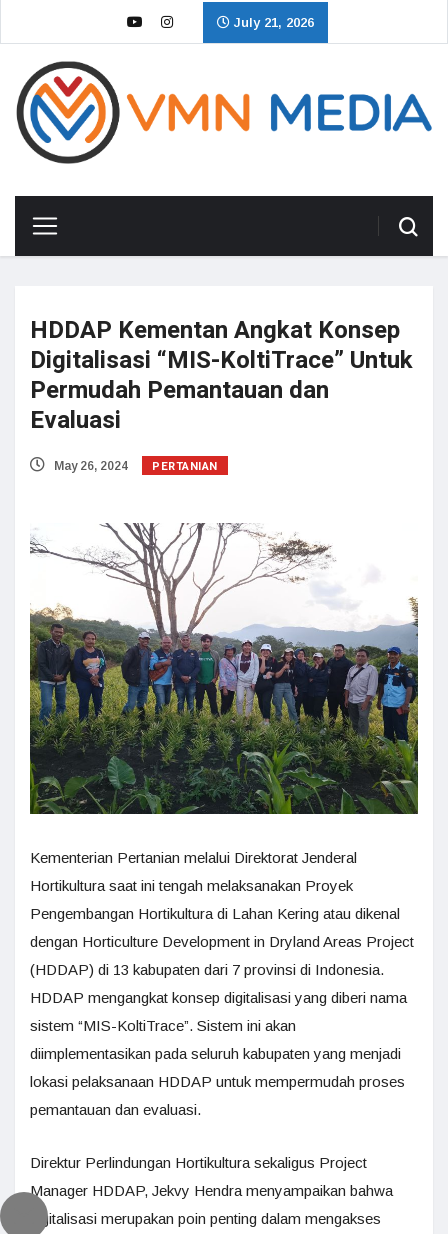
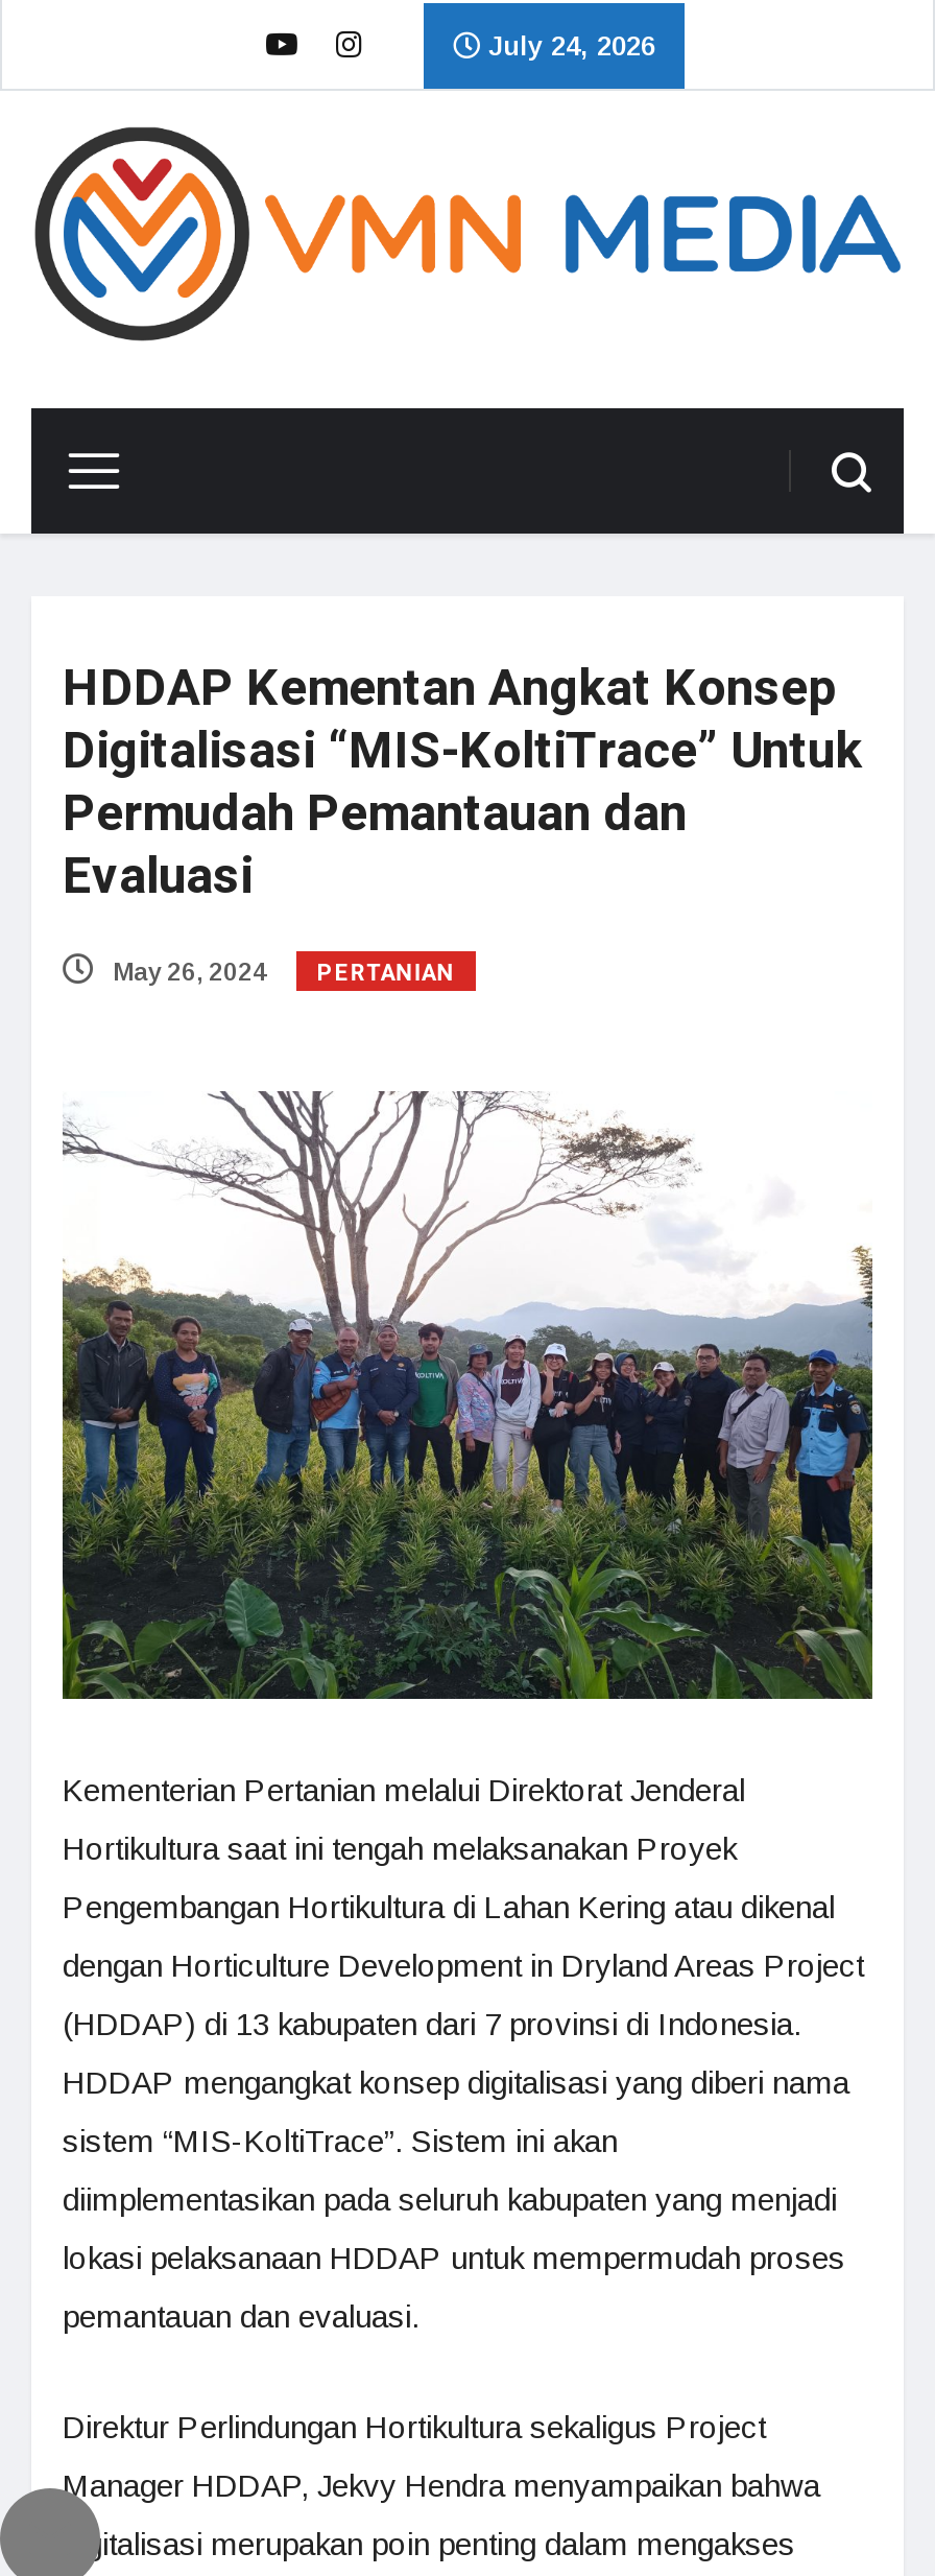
- July 21, 2026
+ July 24, 2026
